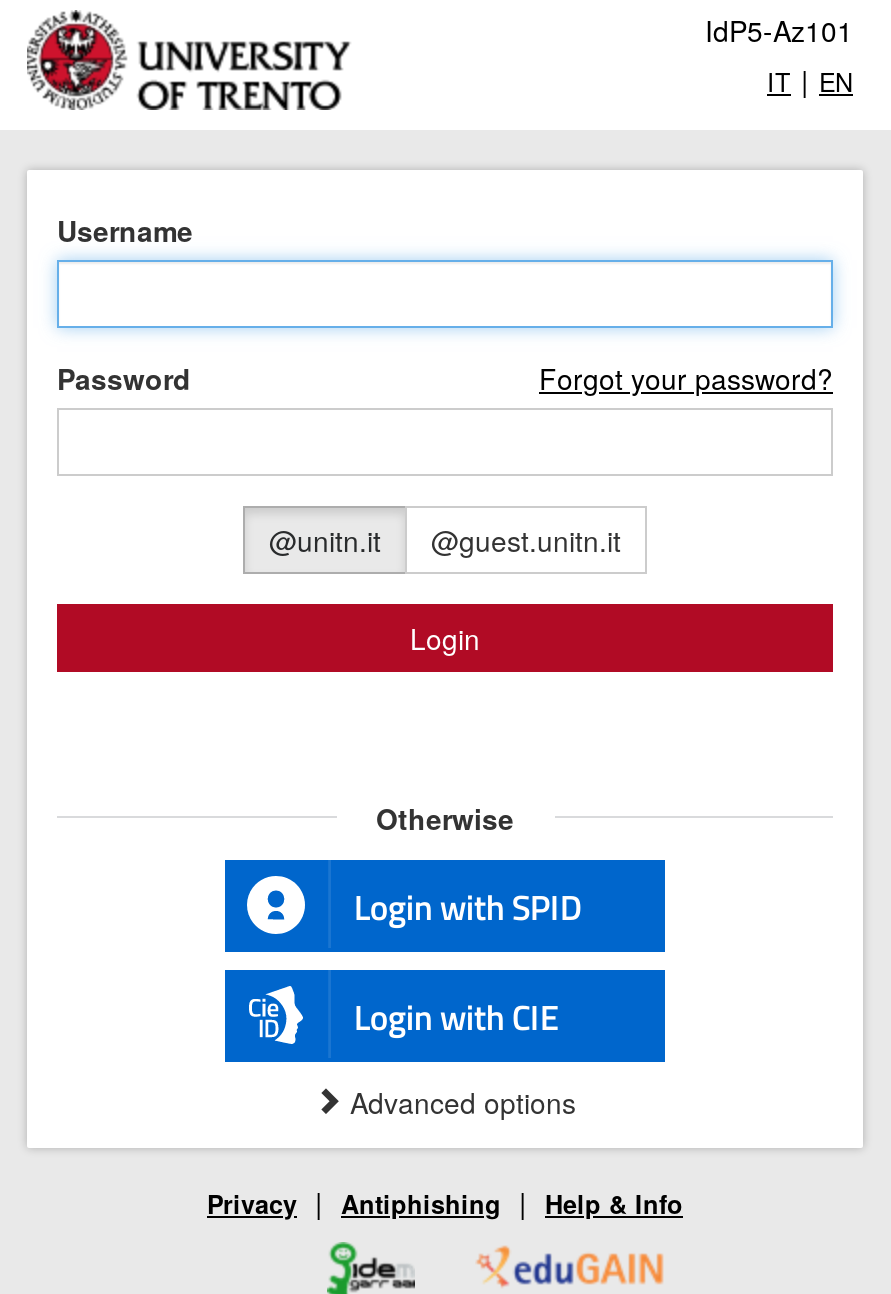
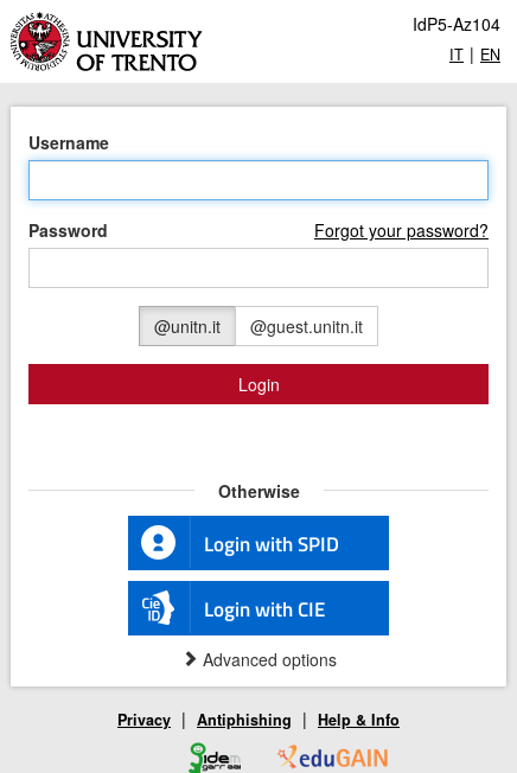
- IdP5-Az101
+ IdP5-Az104
